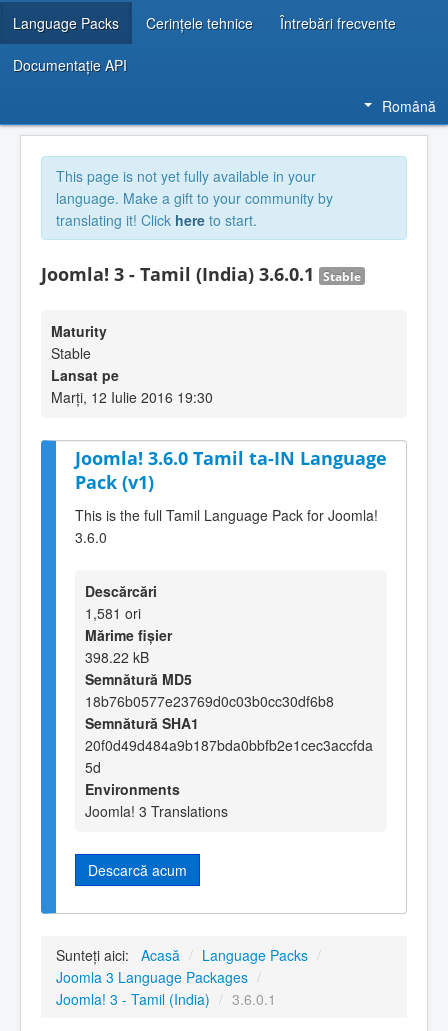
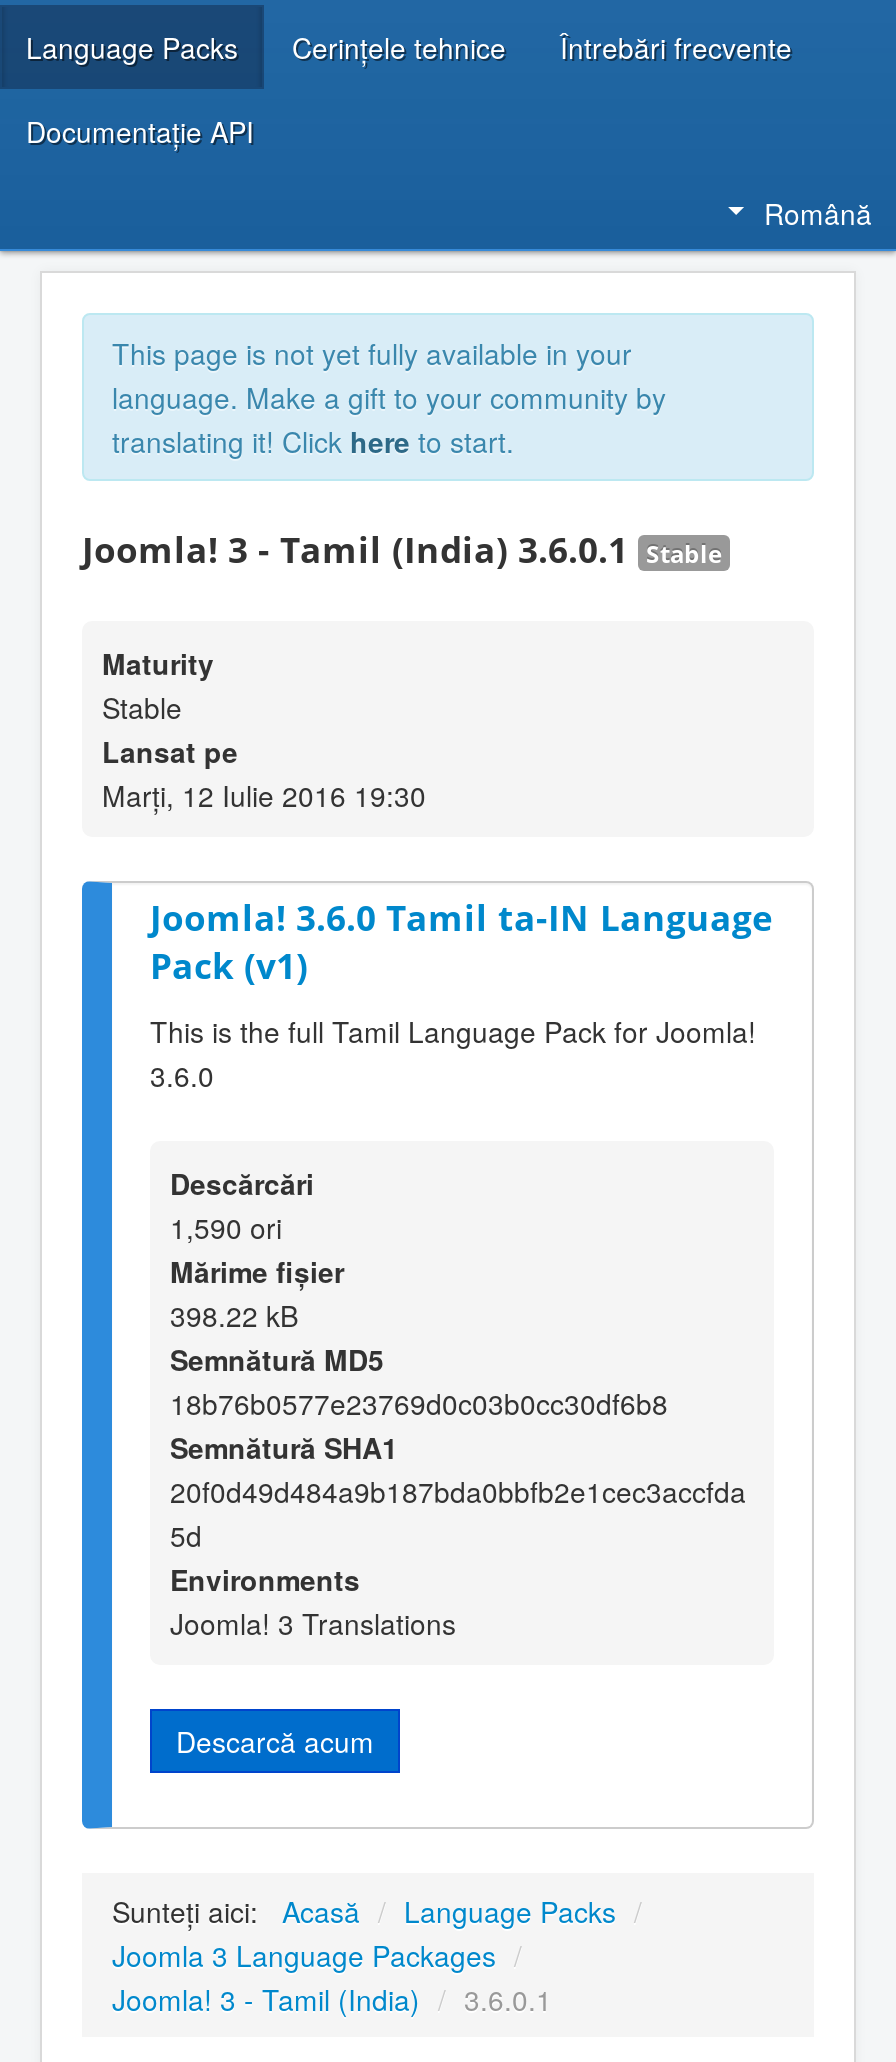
- 1,581 ori
+ 1,590 ori
